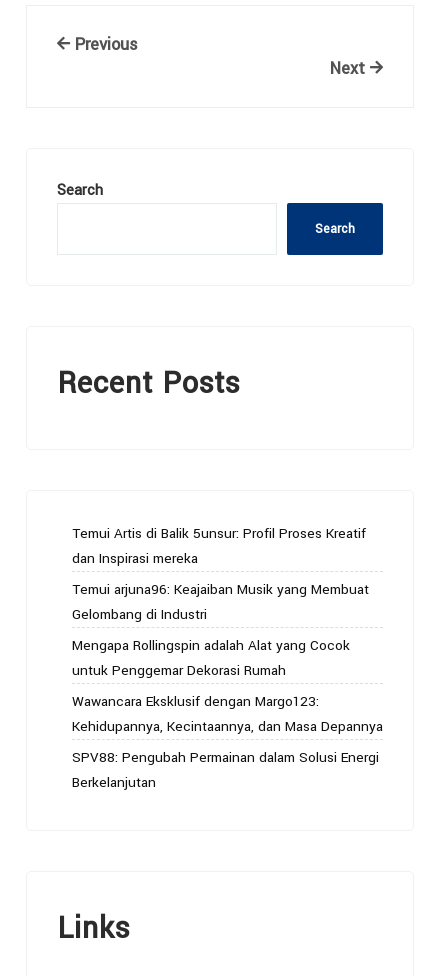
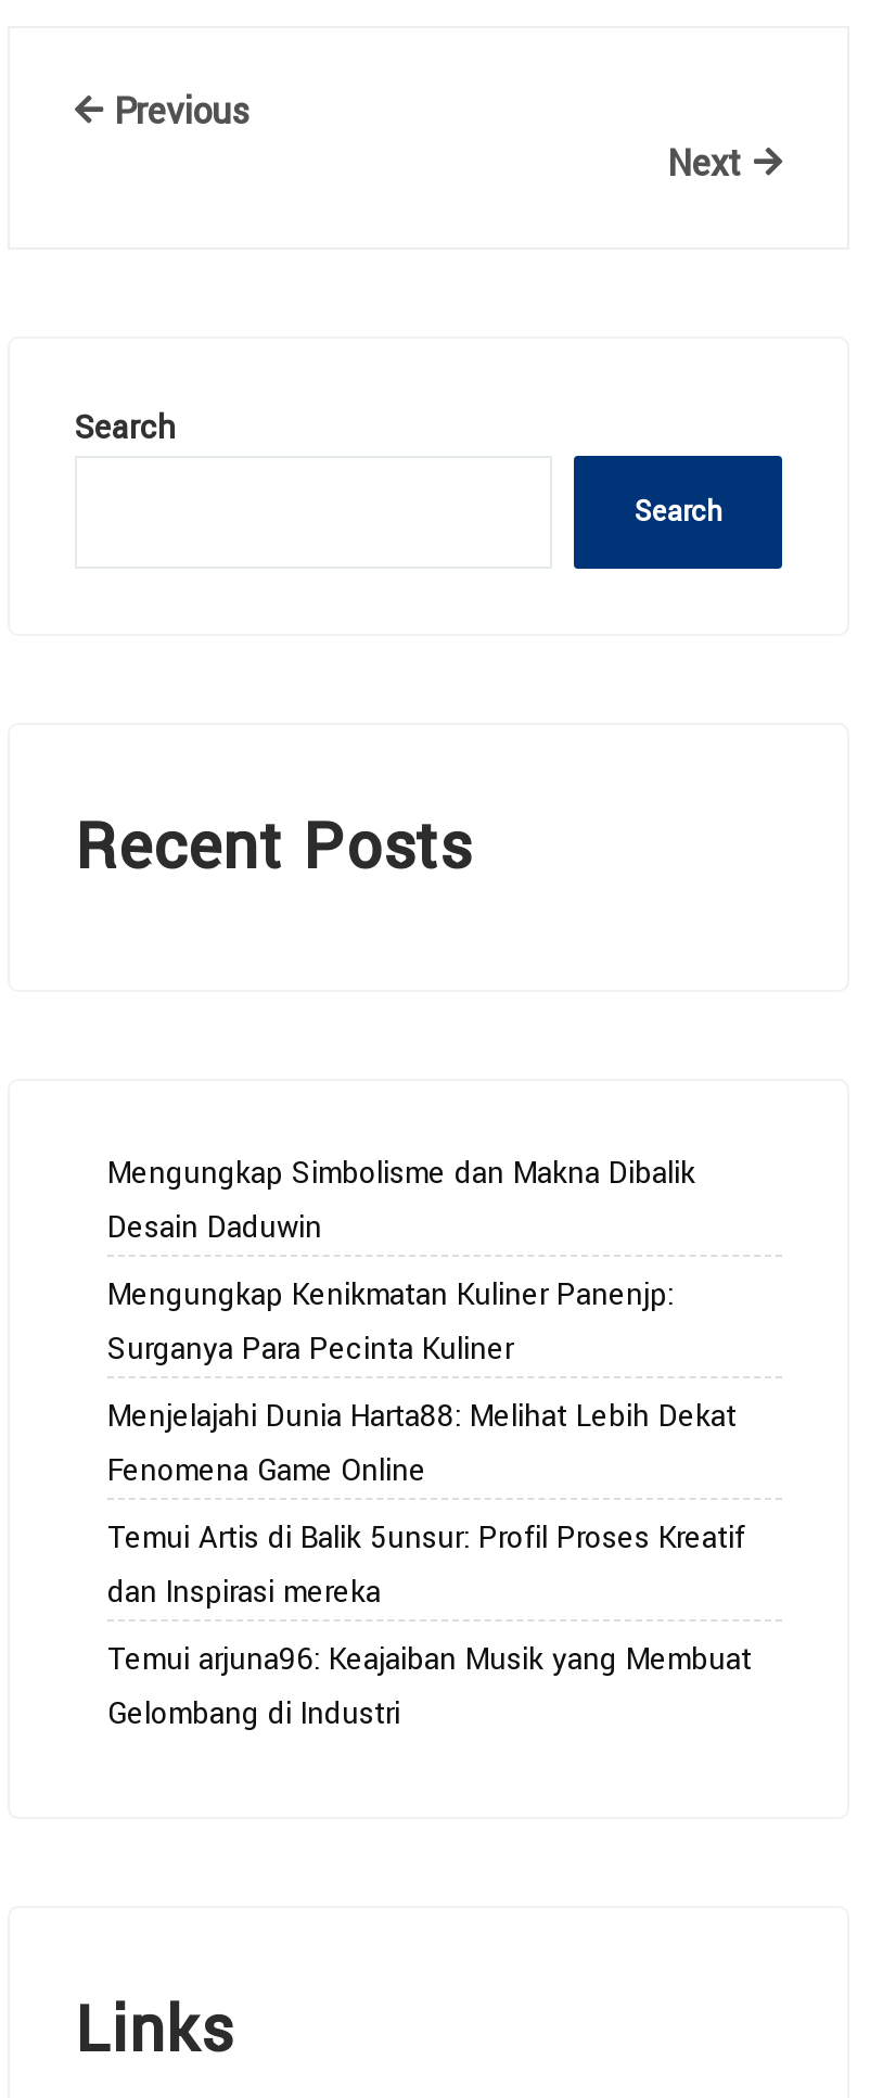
+ Mengungkap Simbolisme dan Makna Dibalik
+ Desain Daduwin
+ Mengungkap Kenikmatan Kuliner Panenjp:
+ Surganya Para Pecinta Kuliner
+ Menjelajahi Dunia Harta88: Melihat Lebih Dekat
+ Fenomena Game Online

moved down: Temui Artis di Balik 5unsur: Profil Proses Kreatif | dan Inspirasi mereka | Temui arjuna96: Keajaiban Musik yang Membuat | Gelombang di Industri

- Mengapa Rollingspin adalah Alat yang Cocok
- untuk Penggemar Dekorasi Rumah
- Wawancara Eksklusif dengan Margo123:
- Kehidupannya, Kecintaannya, dan Masa Depannya
- SPV88: Pengubah Permainan dalam Solusi Energi
- Berkelanjutan
